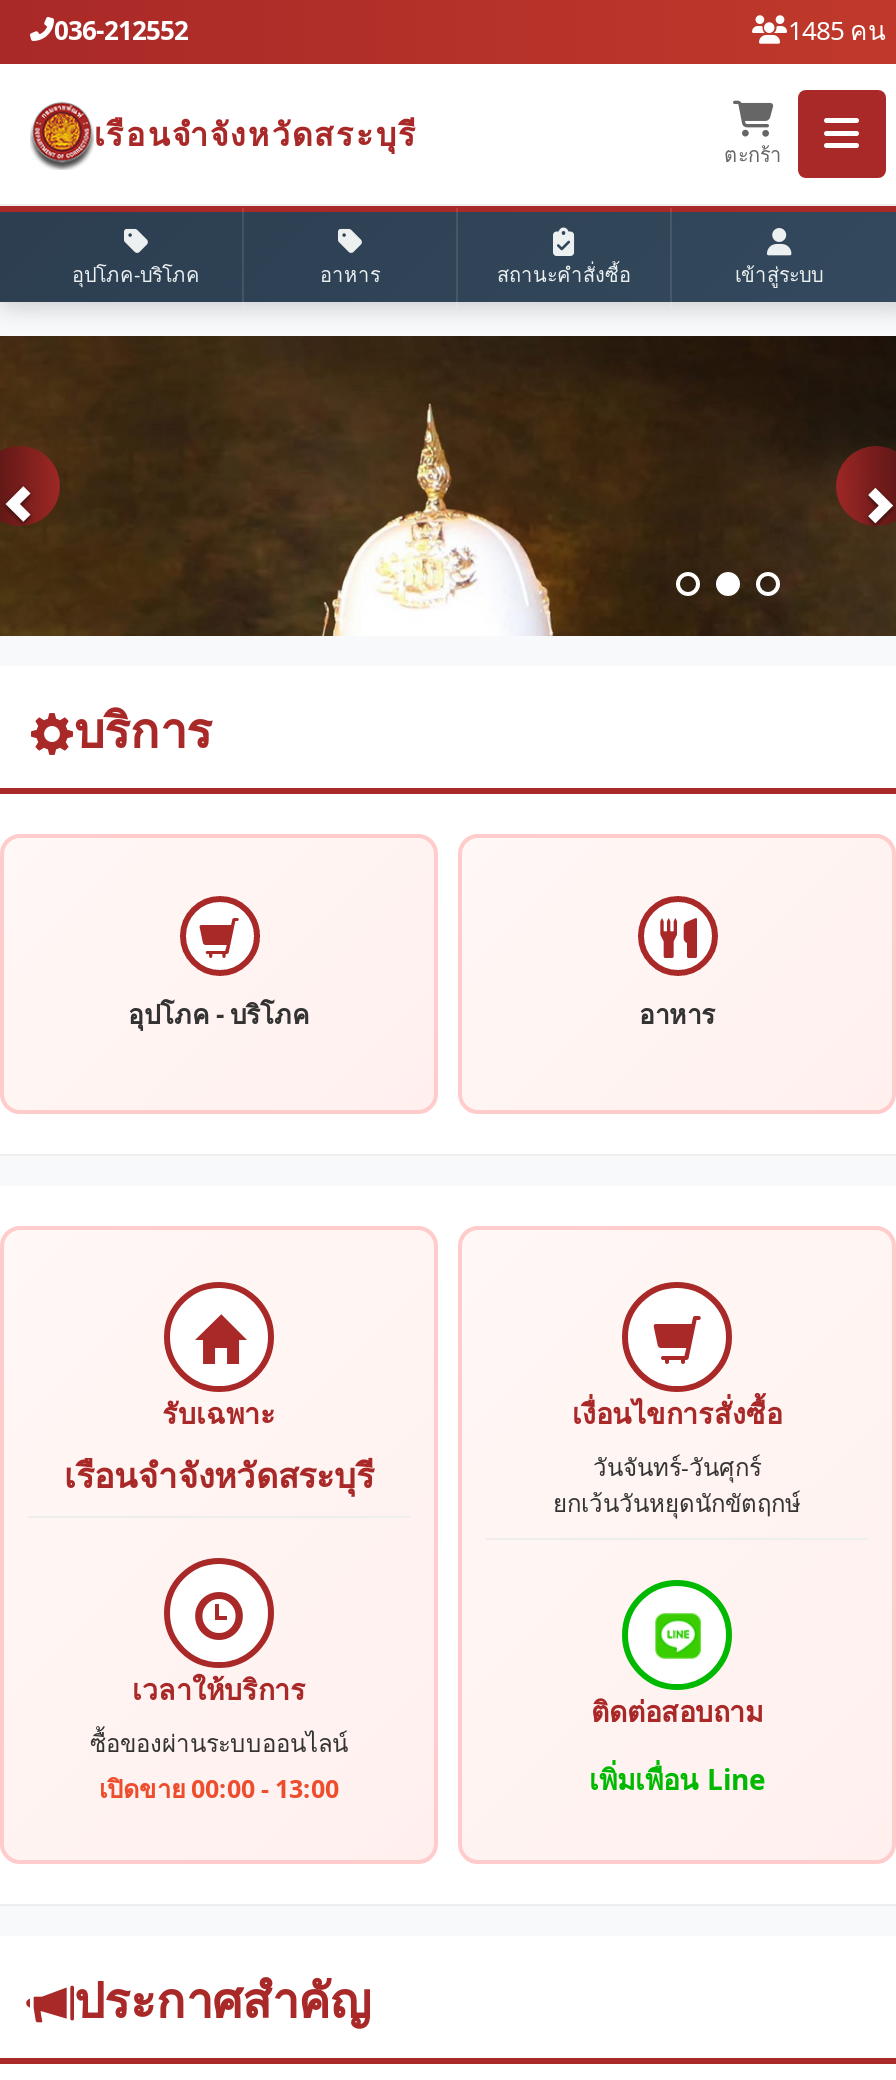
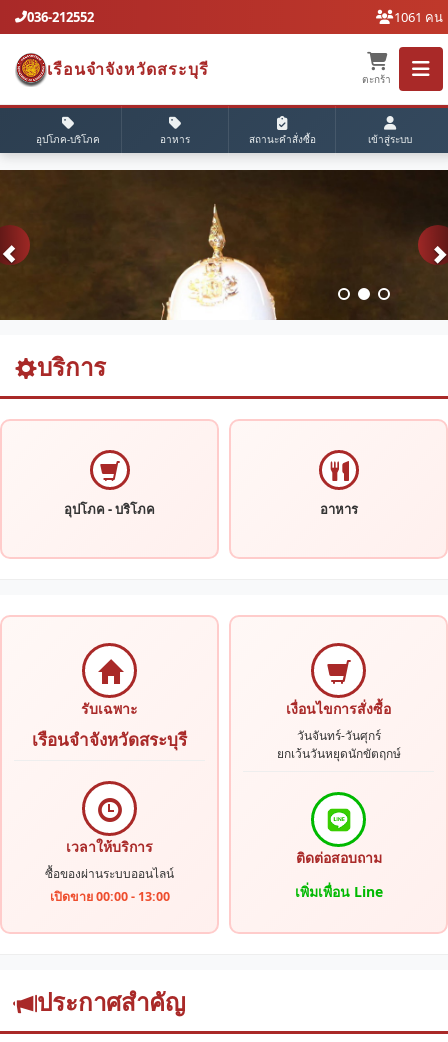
- 1485 คน
+ 1061 คน
